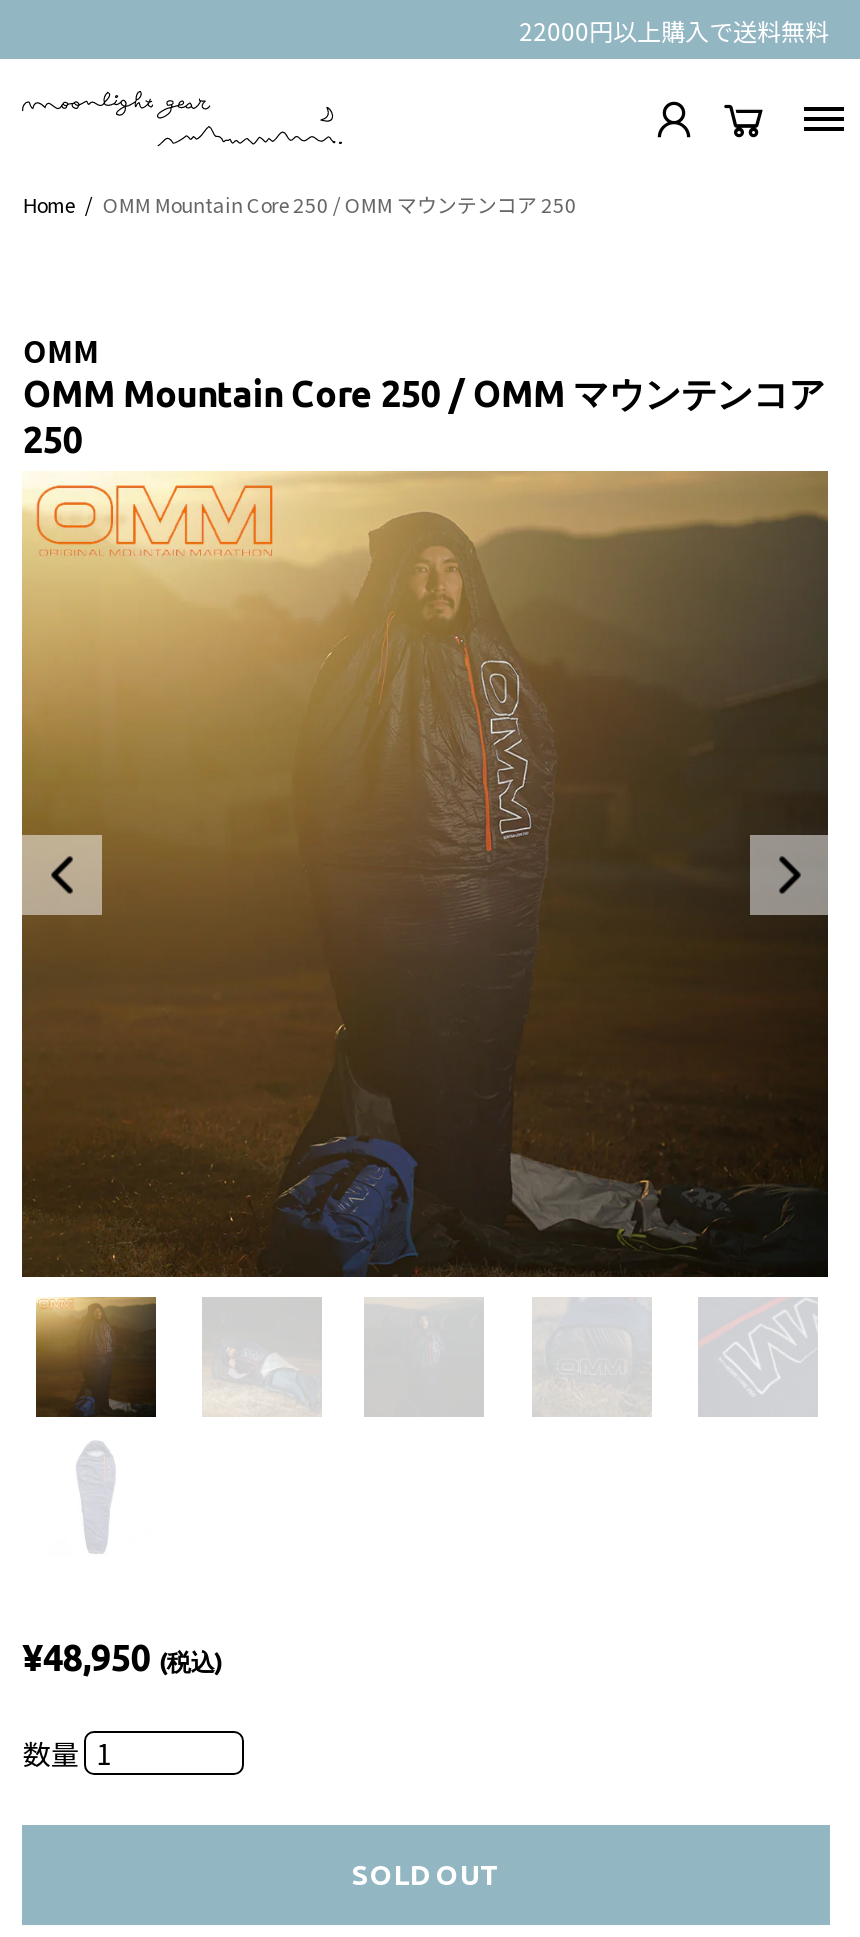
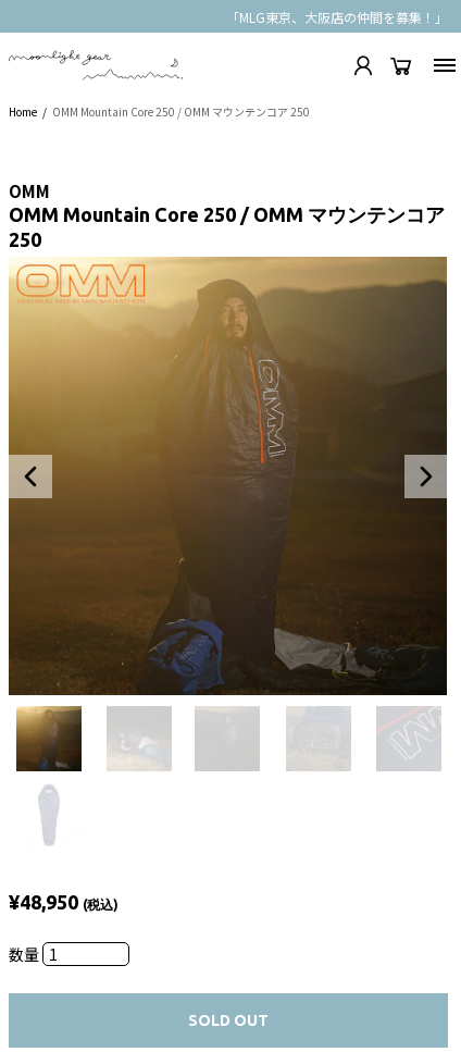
- 22000円以上購入で送料無料
+ 「MLG東京、大阪店の仲間を募集！」
